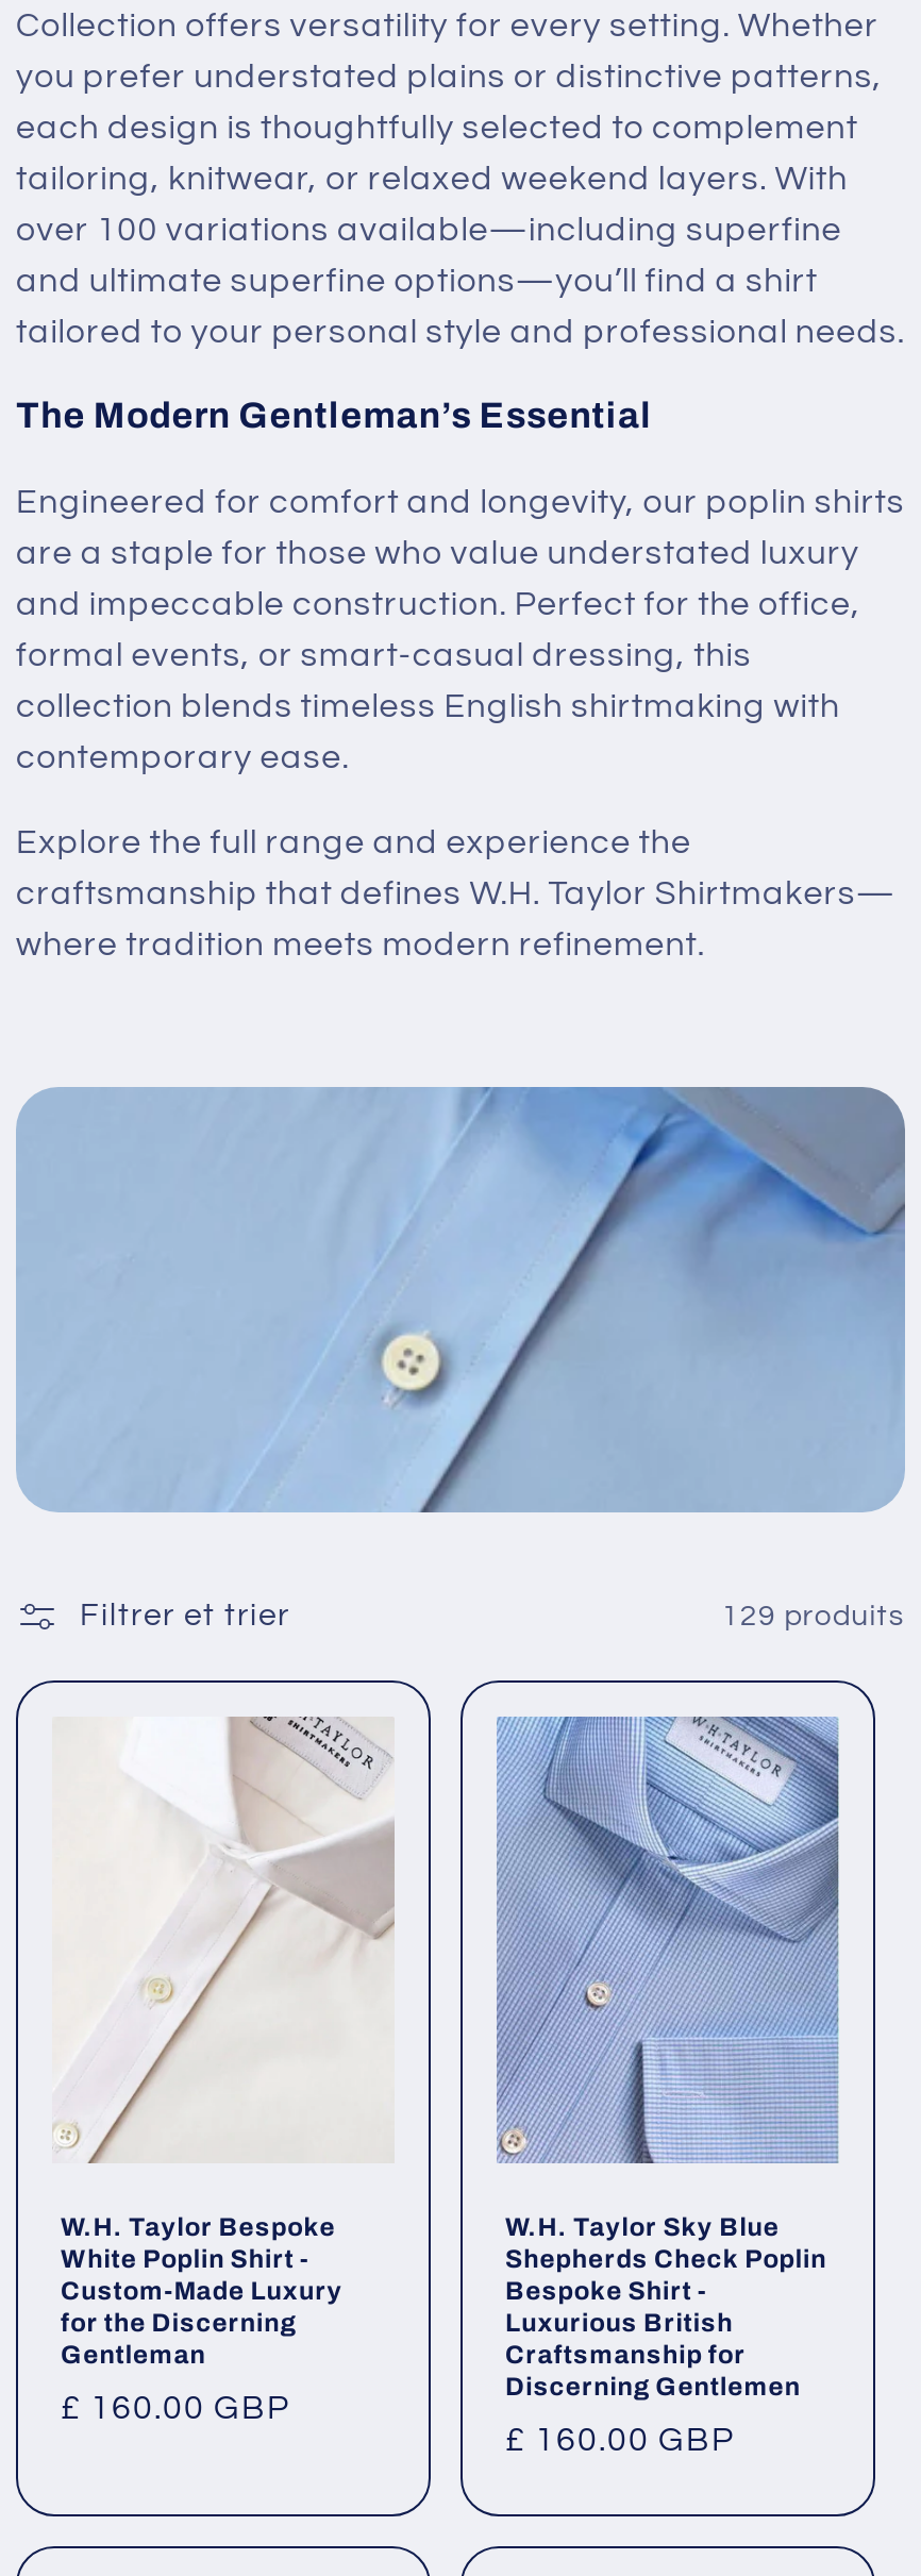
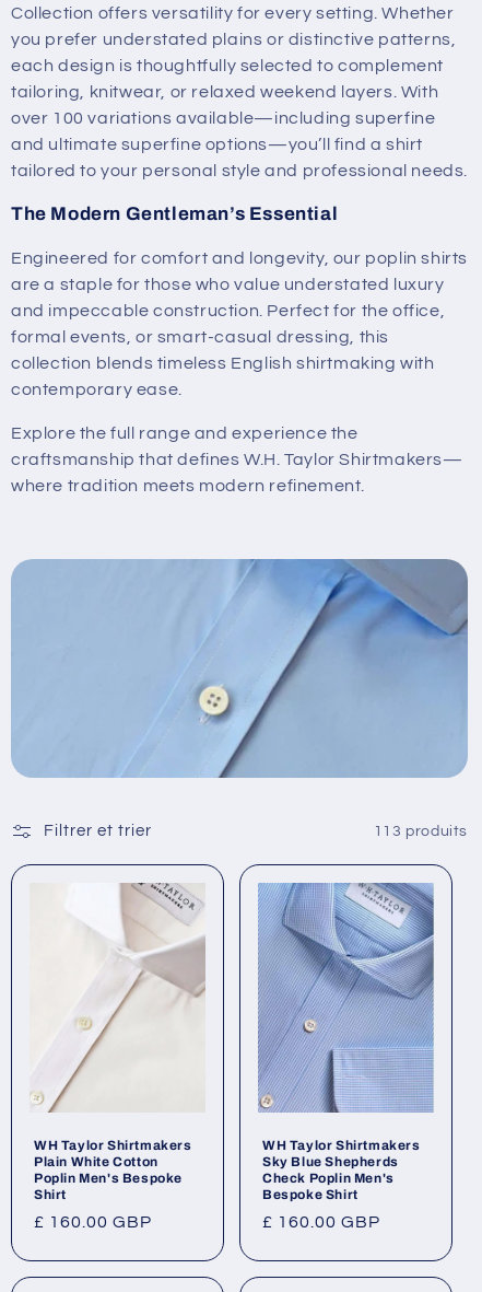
- 129 produits
+ 113 produits

- W.H. Taylor Bespoke
- White Poplin Shirt -
- Custom-Made Luxury
- for the Discerning
- Gentleman
+ WH Taylor Shirtmakers
+ Plain White Cotton
+ Poplin Men's Bespoke
+ Shirt

- W.H. Taylor Sky Blue
- Shepherds Check Poplin
- Bespoke Shirt -
- Luxurious British
- Craftsmanship for
- Discerning Gentlemen
+ WH Taylor Shirtmakers
+ Sky Blue Shepherds
+ Check Poplin Men's
+ Bespoke Shirt
